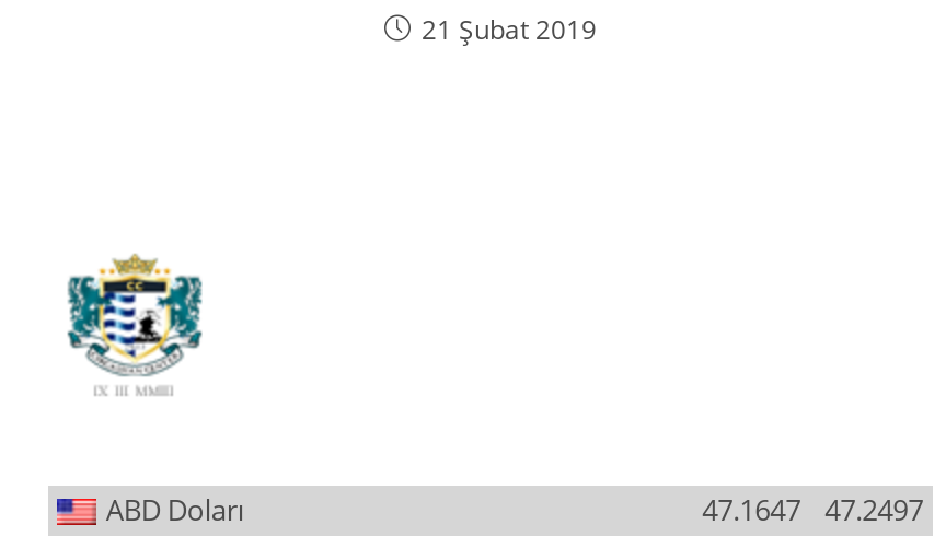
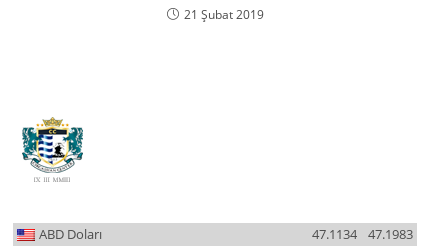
- 47.1647
+ 47.1134

- 47.2497
+ 47.1983
